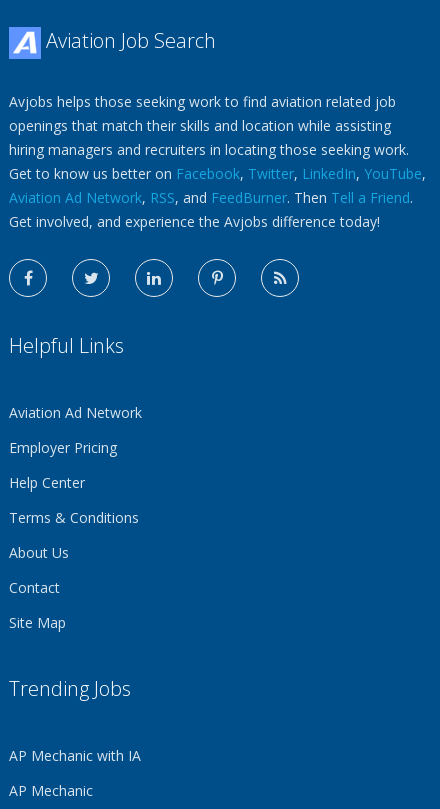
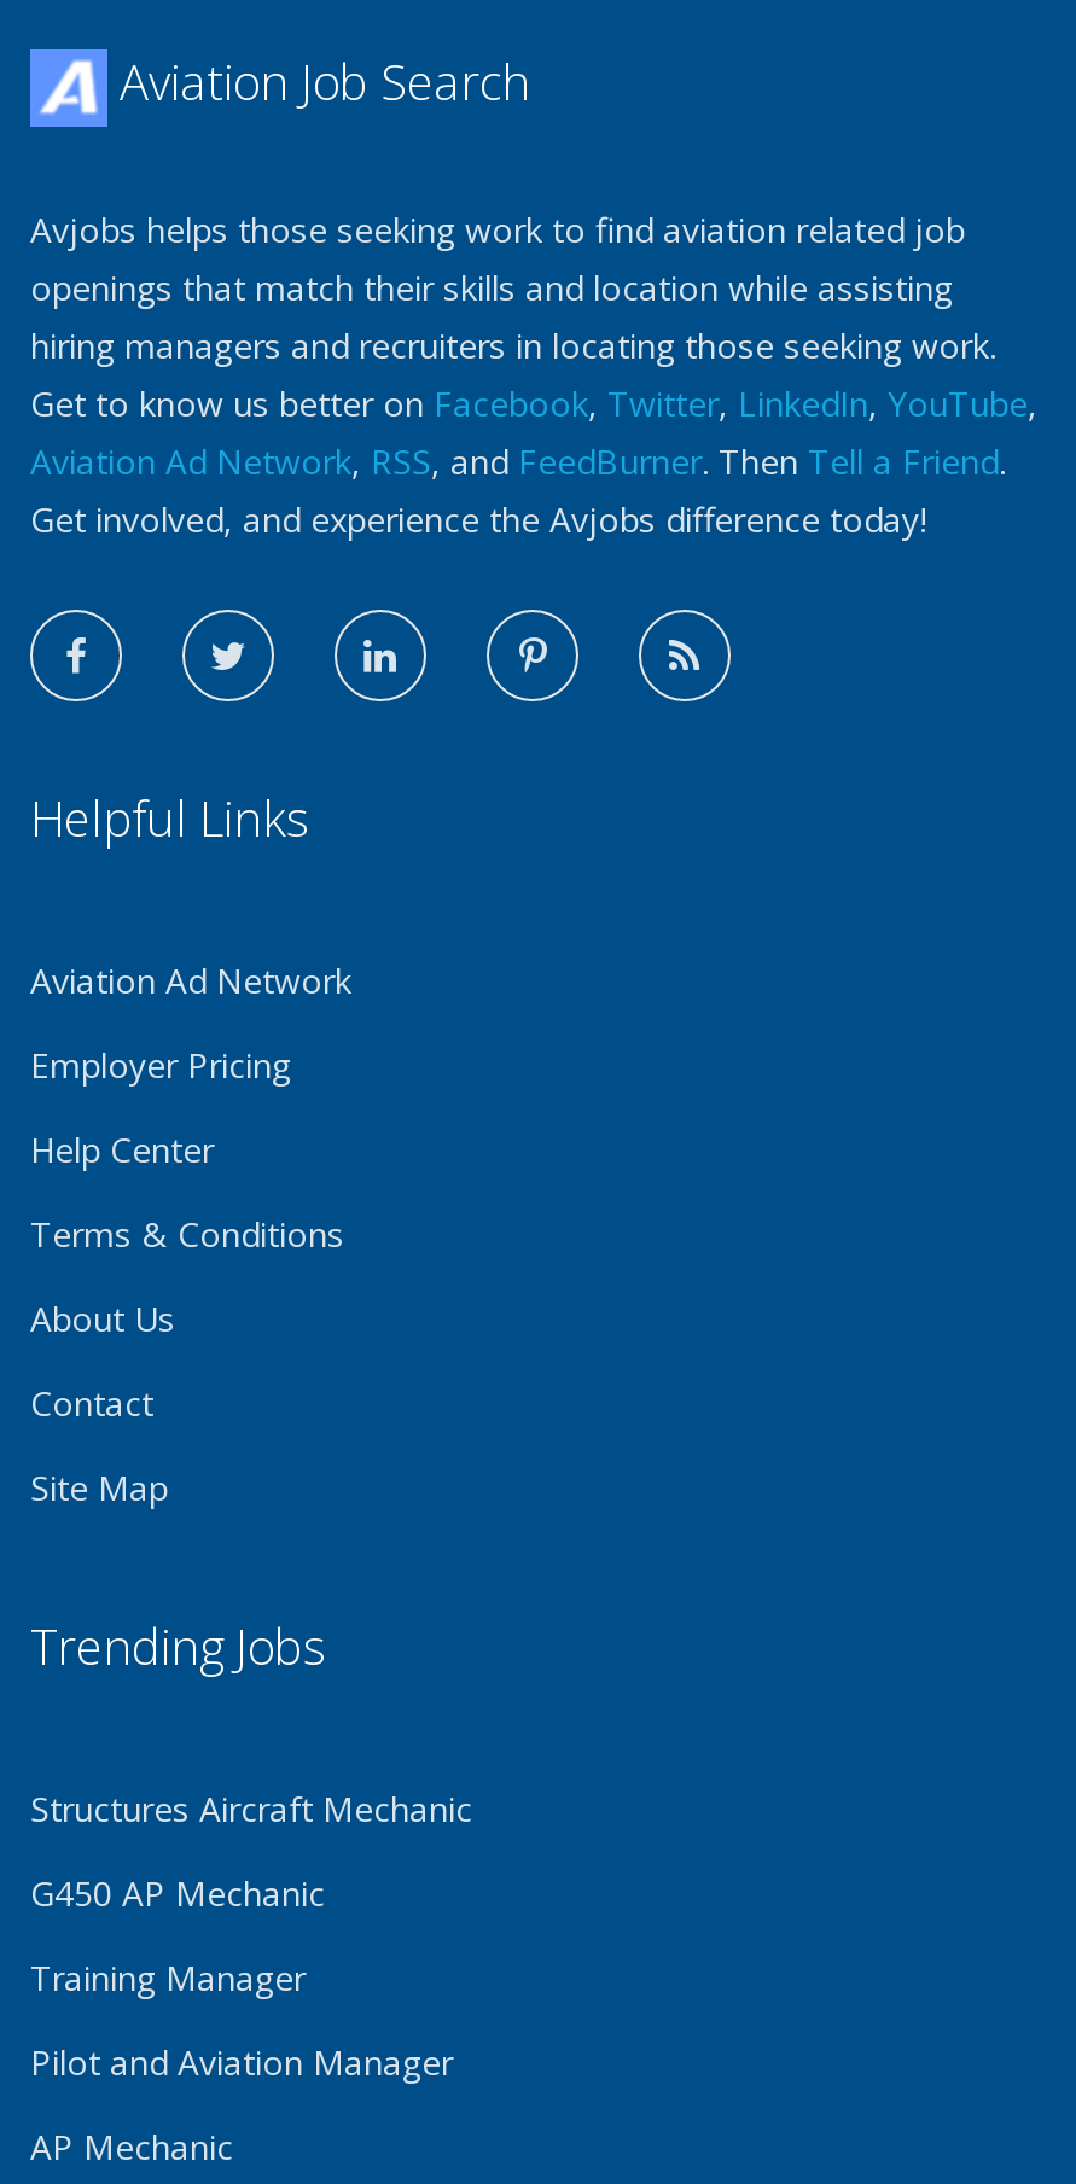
- AP Mechanic with IA
+ Structures Aircraft Mechanic
+ G450 AP Mechanic
+ Training Manager
+ Pilot and Aviation Manager
